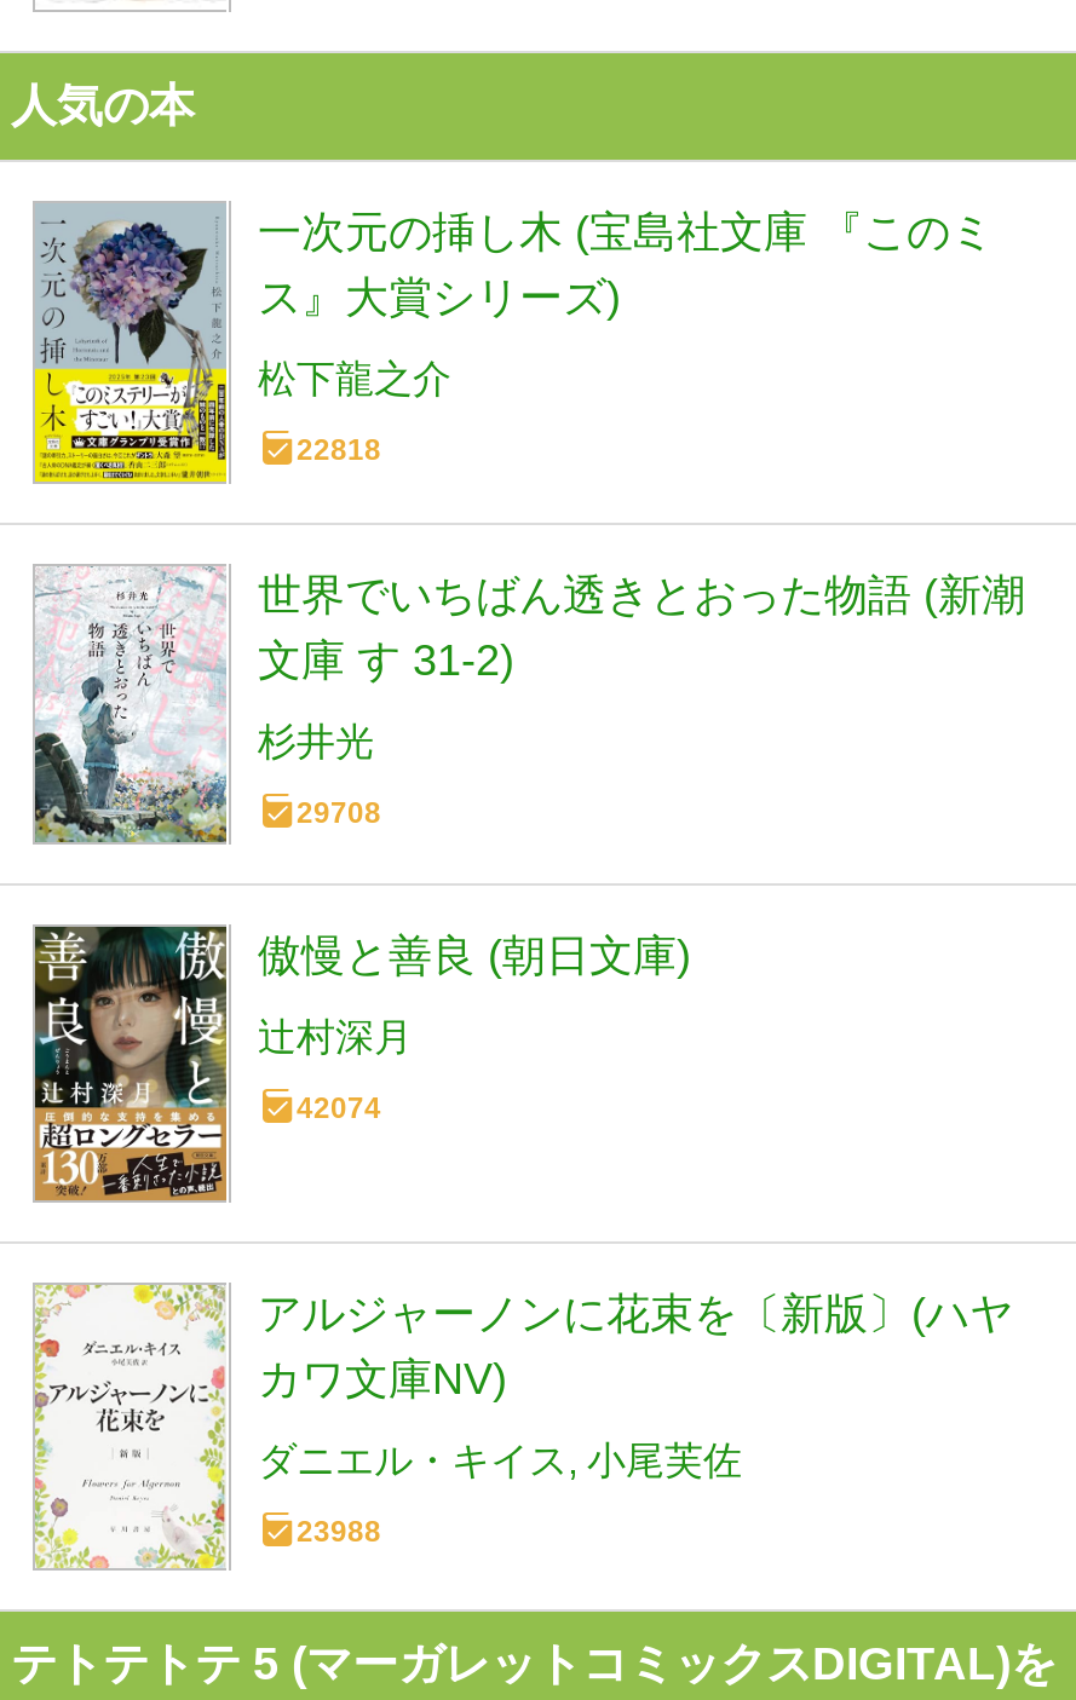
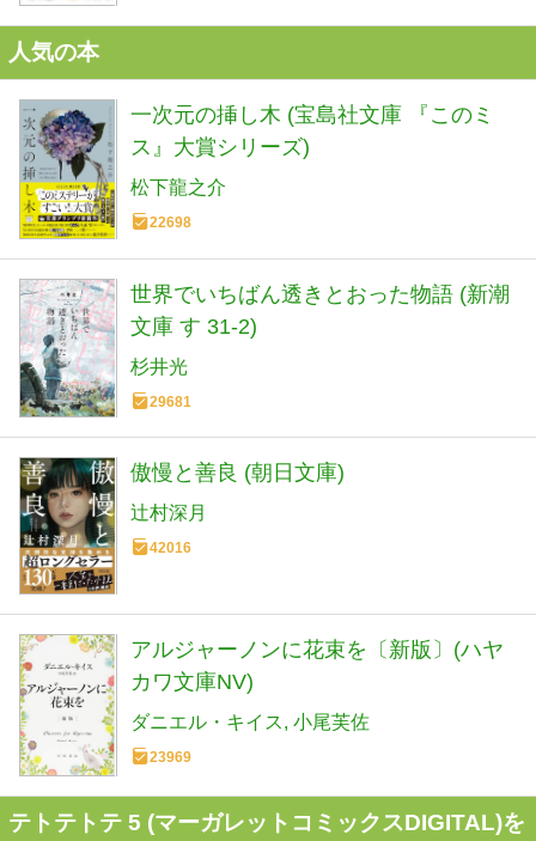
- 22818
+ 22698

- 29708
+ 29681

- 42074
+ 42016

- 23988
+ 23969
